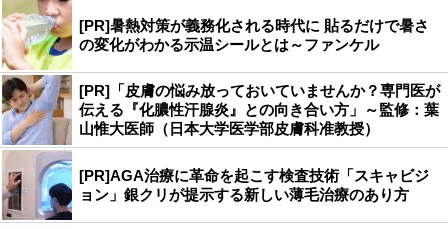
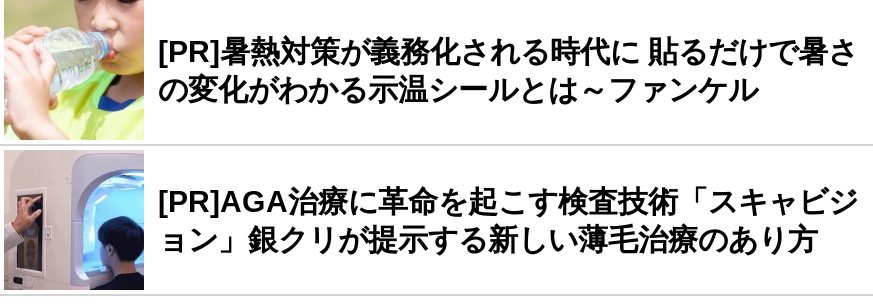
- [image]
- [PR]「皮膚の悩み放っておいていませんか？専門医が
- 伝える『化膿性汗腺炎』との向き合い方」～監修：葉
- 山惟大医師（日本大学医学部皮膚科准教授）
